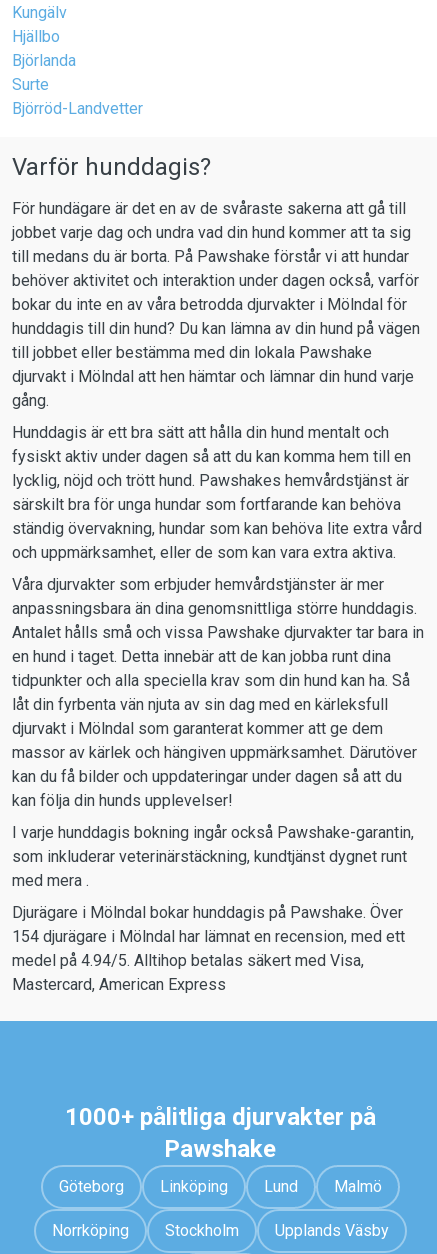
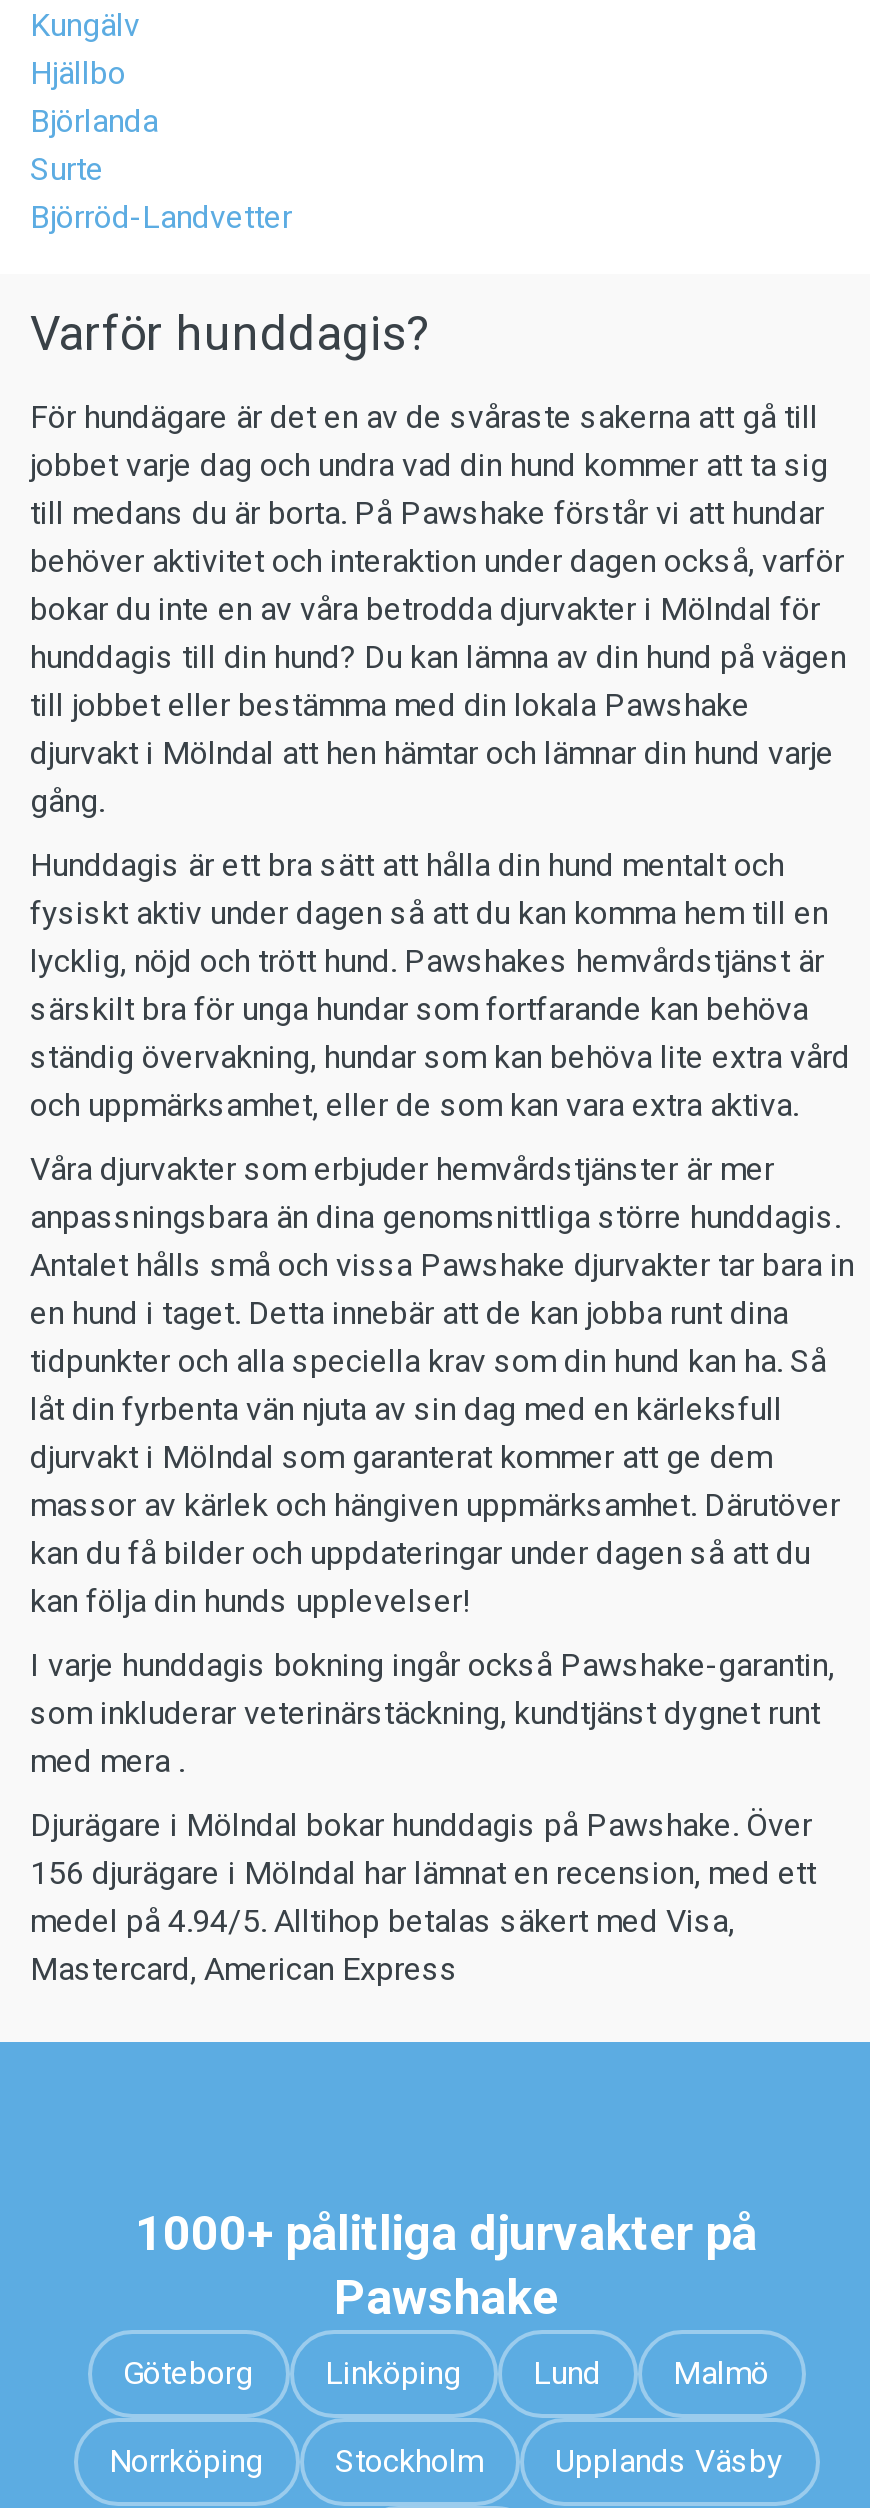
- 154 djurägare i Mölndal har lämnat en recension, med ett
+ 156 djurägare i Mölndal har lämnat en recension, med ett
